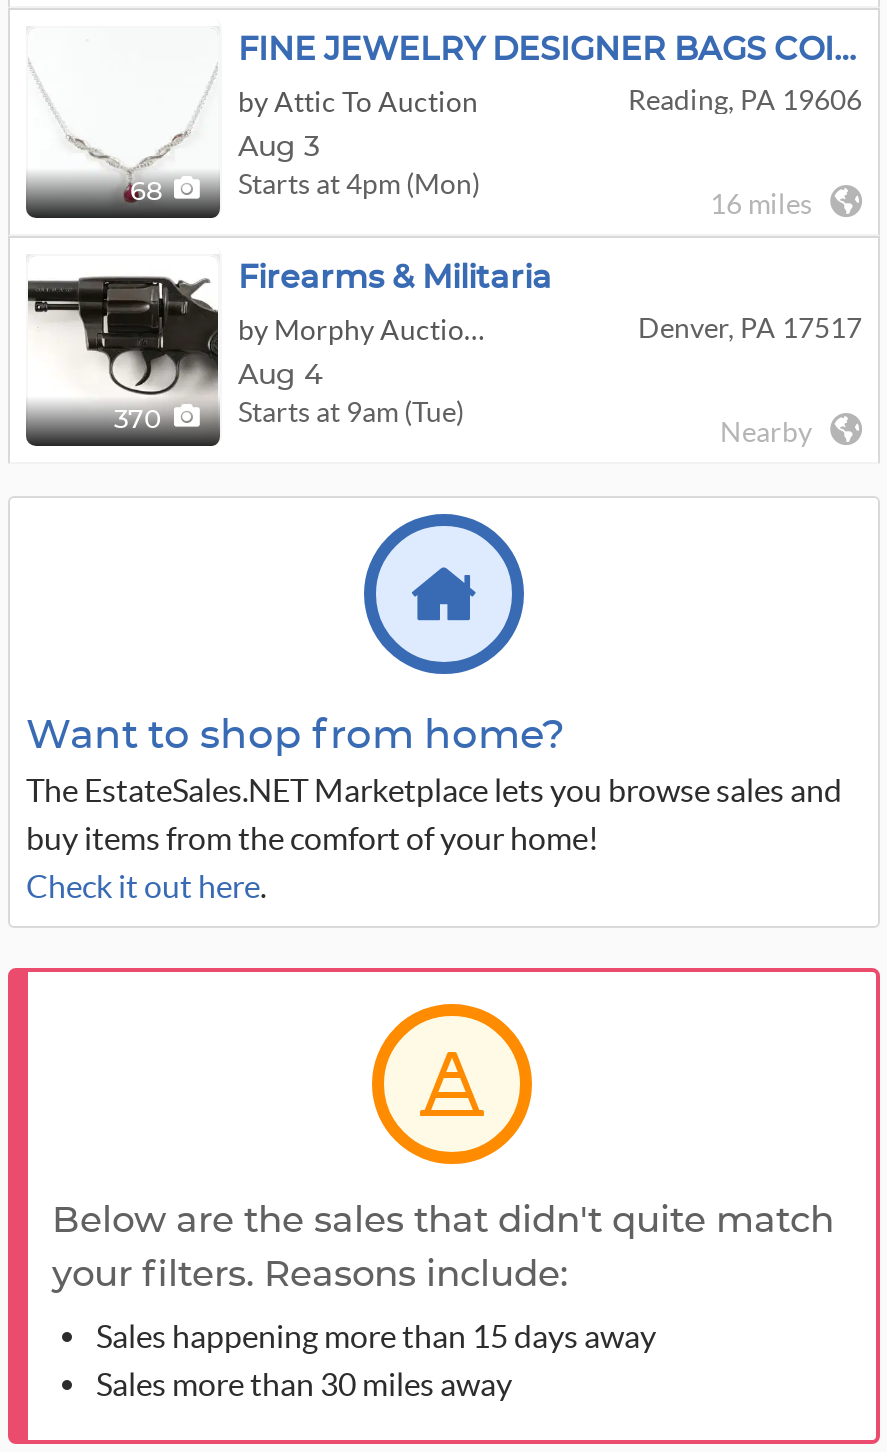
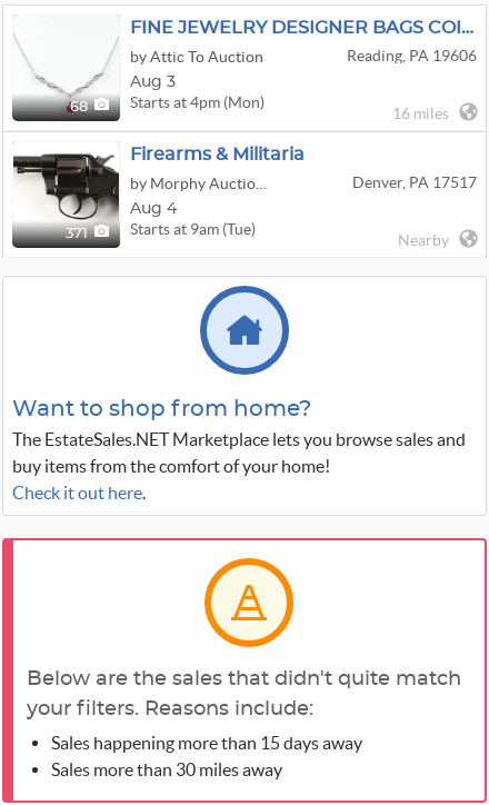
- 370
+ 371
